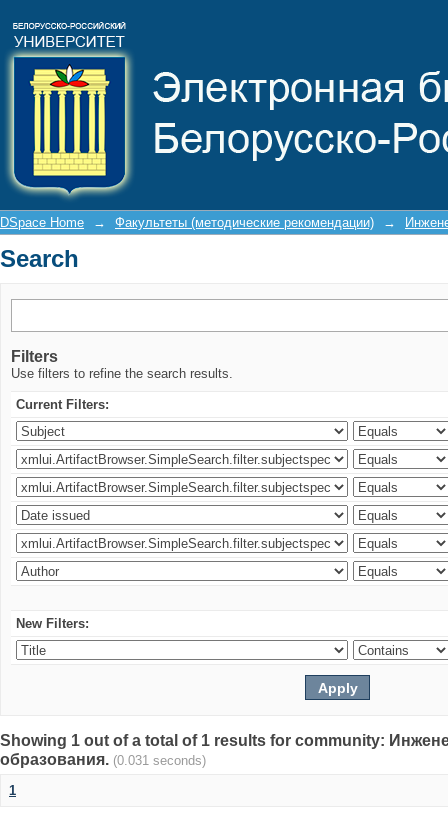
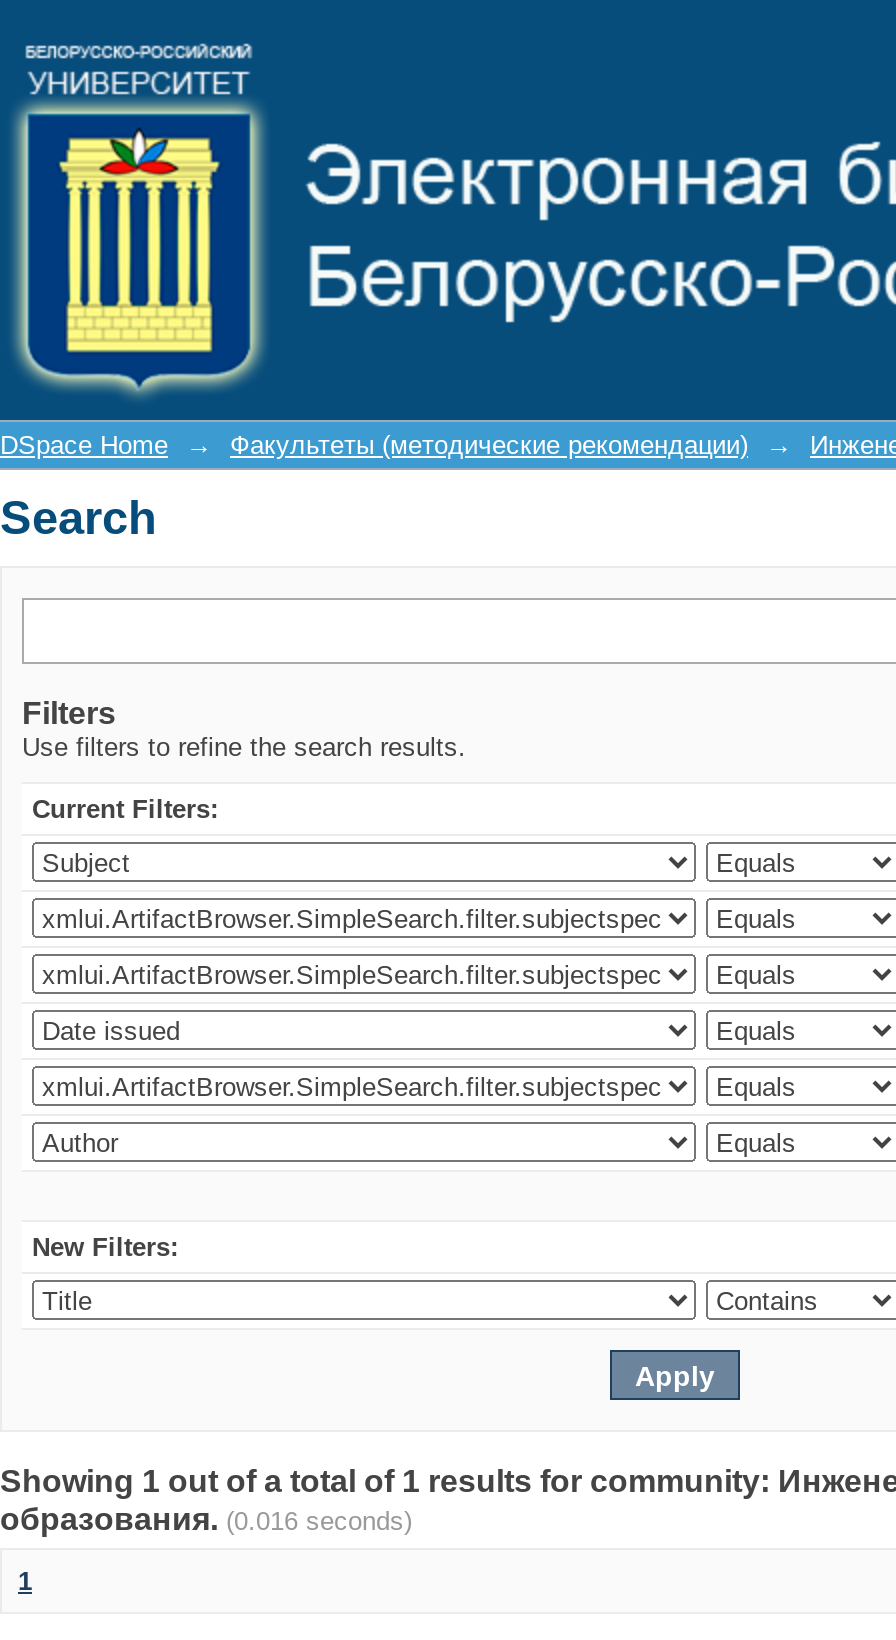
- образования. (0.031 seconds)
+ образования. (0.016 seconds)
